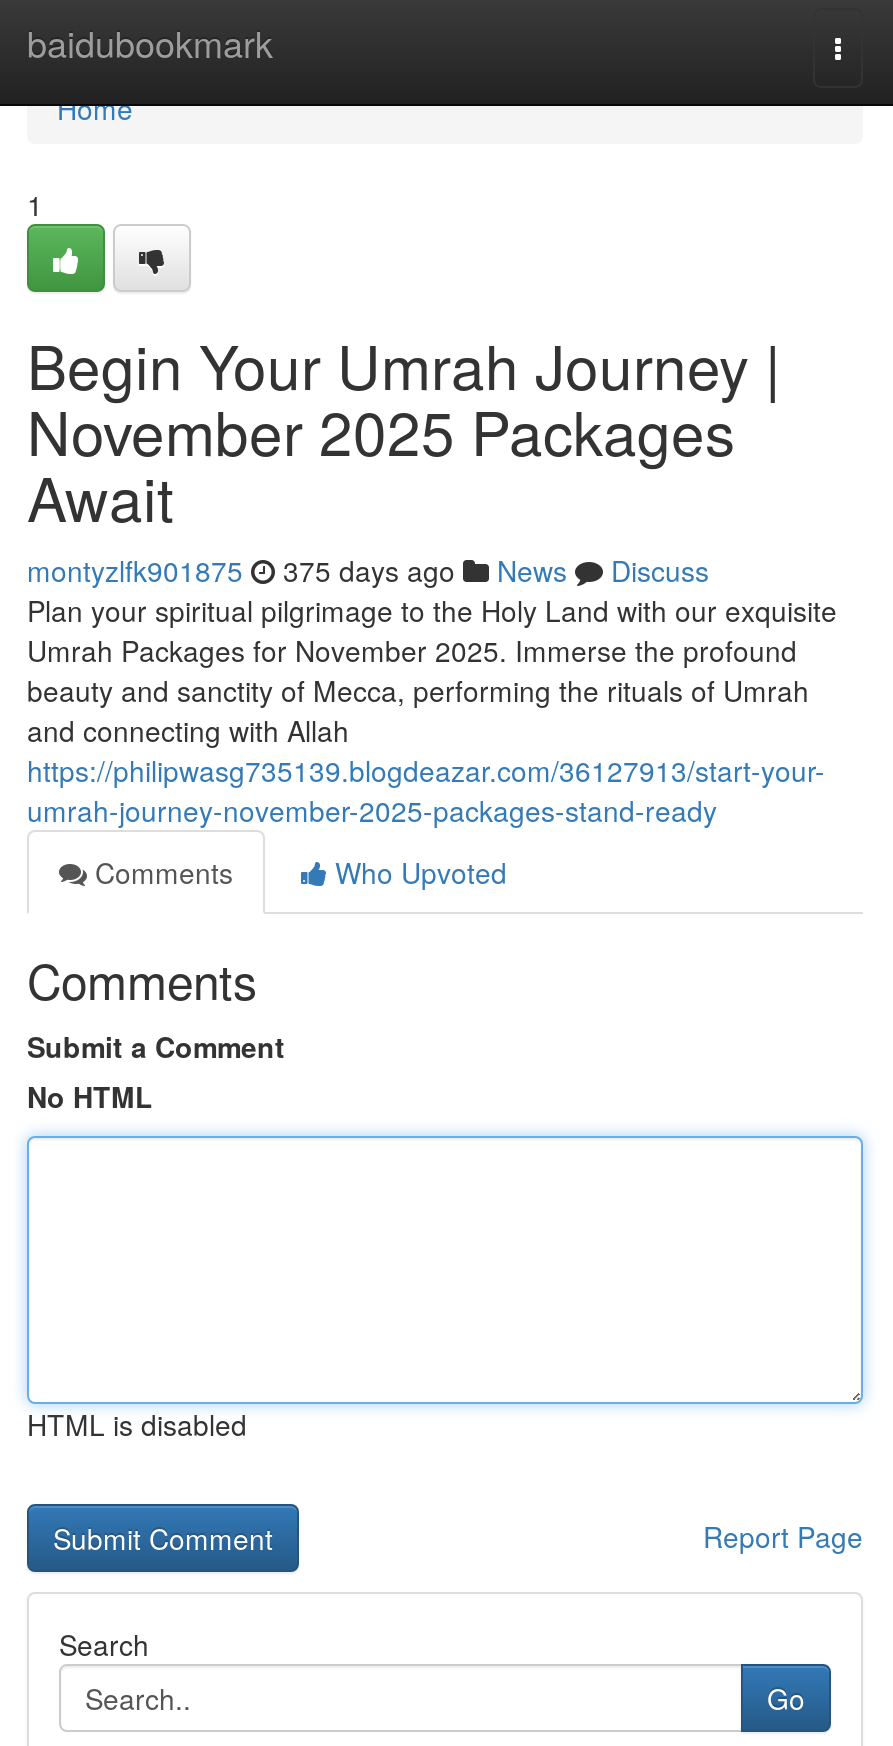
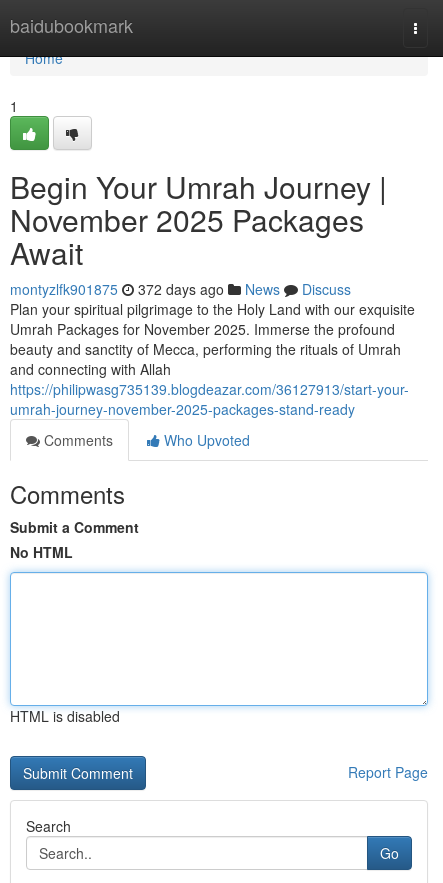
- montyzlfk901875 375 days ago News Discuss
+ montyzlfk901875 372 days ago News Discuss
